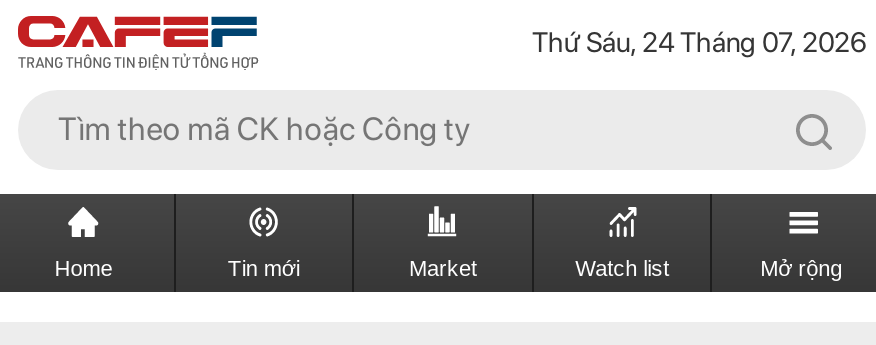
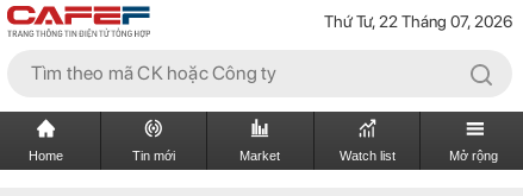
- Thứ Sáu, 24 Tháng 07, 2026
+ Thứ Tư, 22 Tháng 07, 2026
